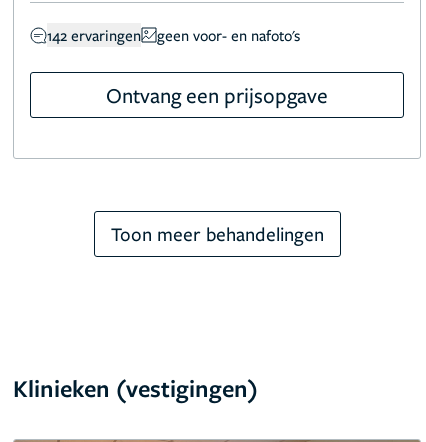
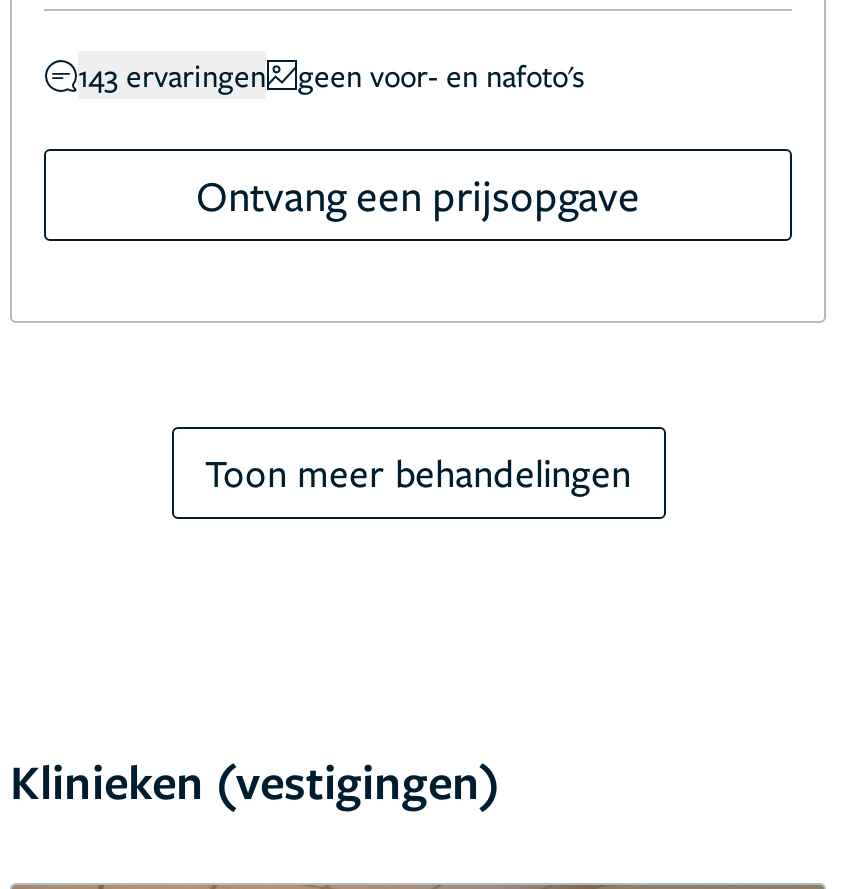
- 142 ervaringen geen voor- en nafoto's
+ 143 ervaringen geen voor- en nafoto's
